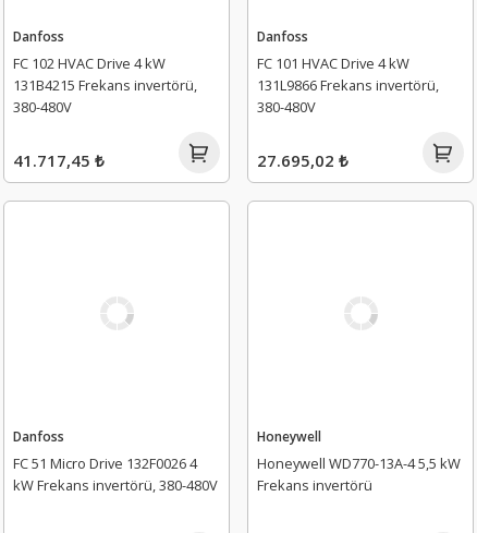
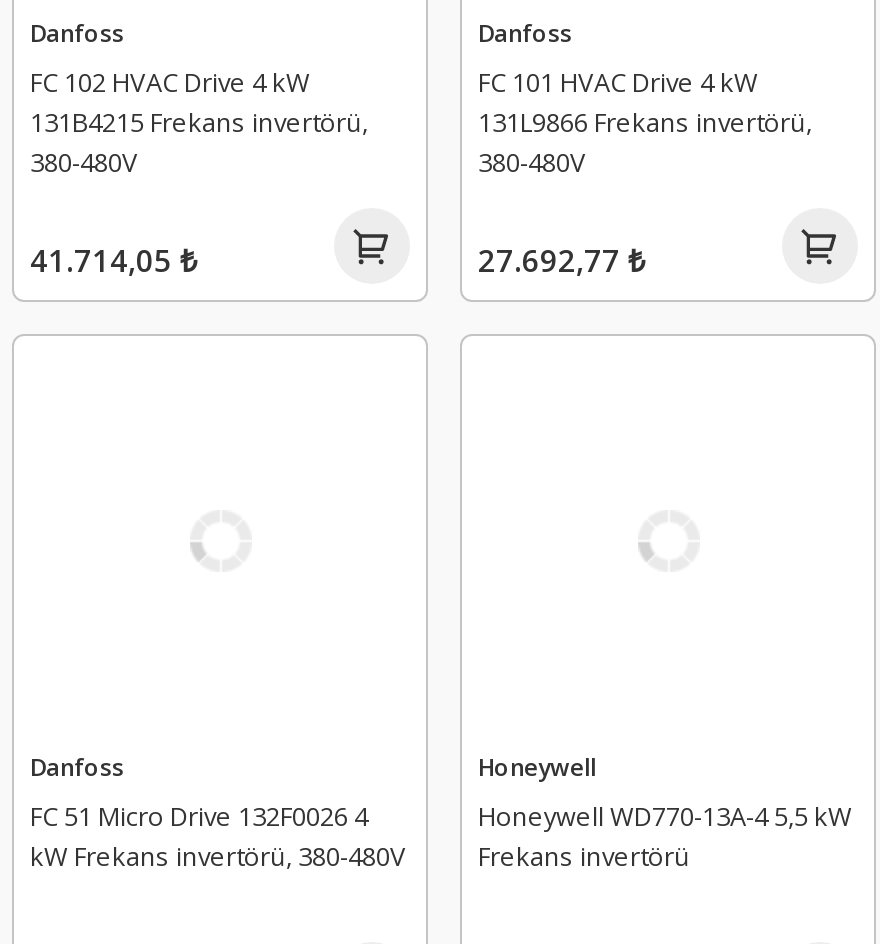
- 41.717,45 ₺
+ 41.714,05 ₺

- 27.695,02 ₺
+ 27.692,77 ₺
